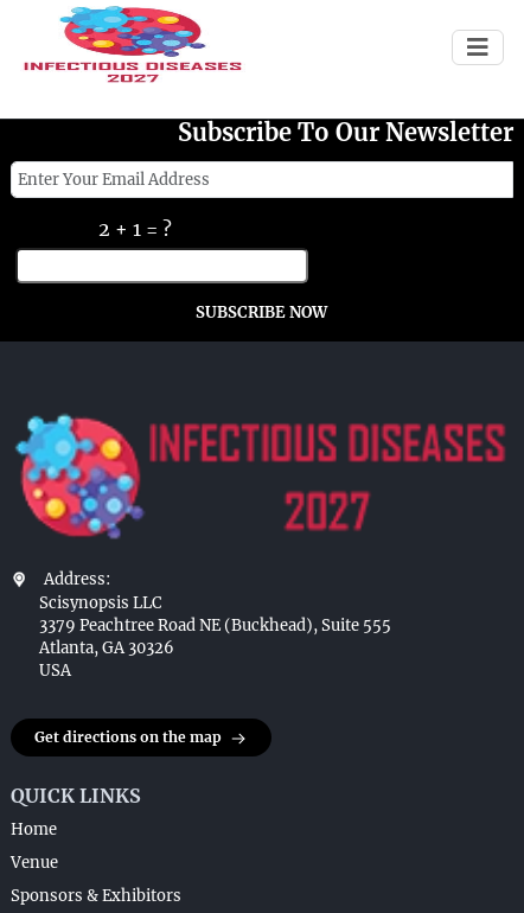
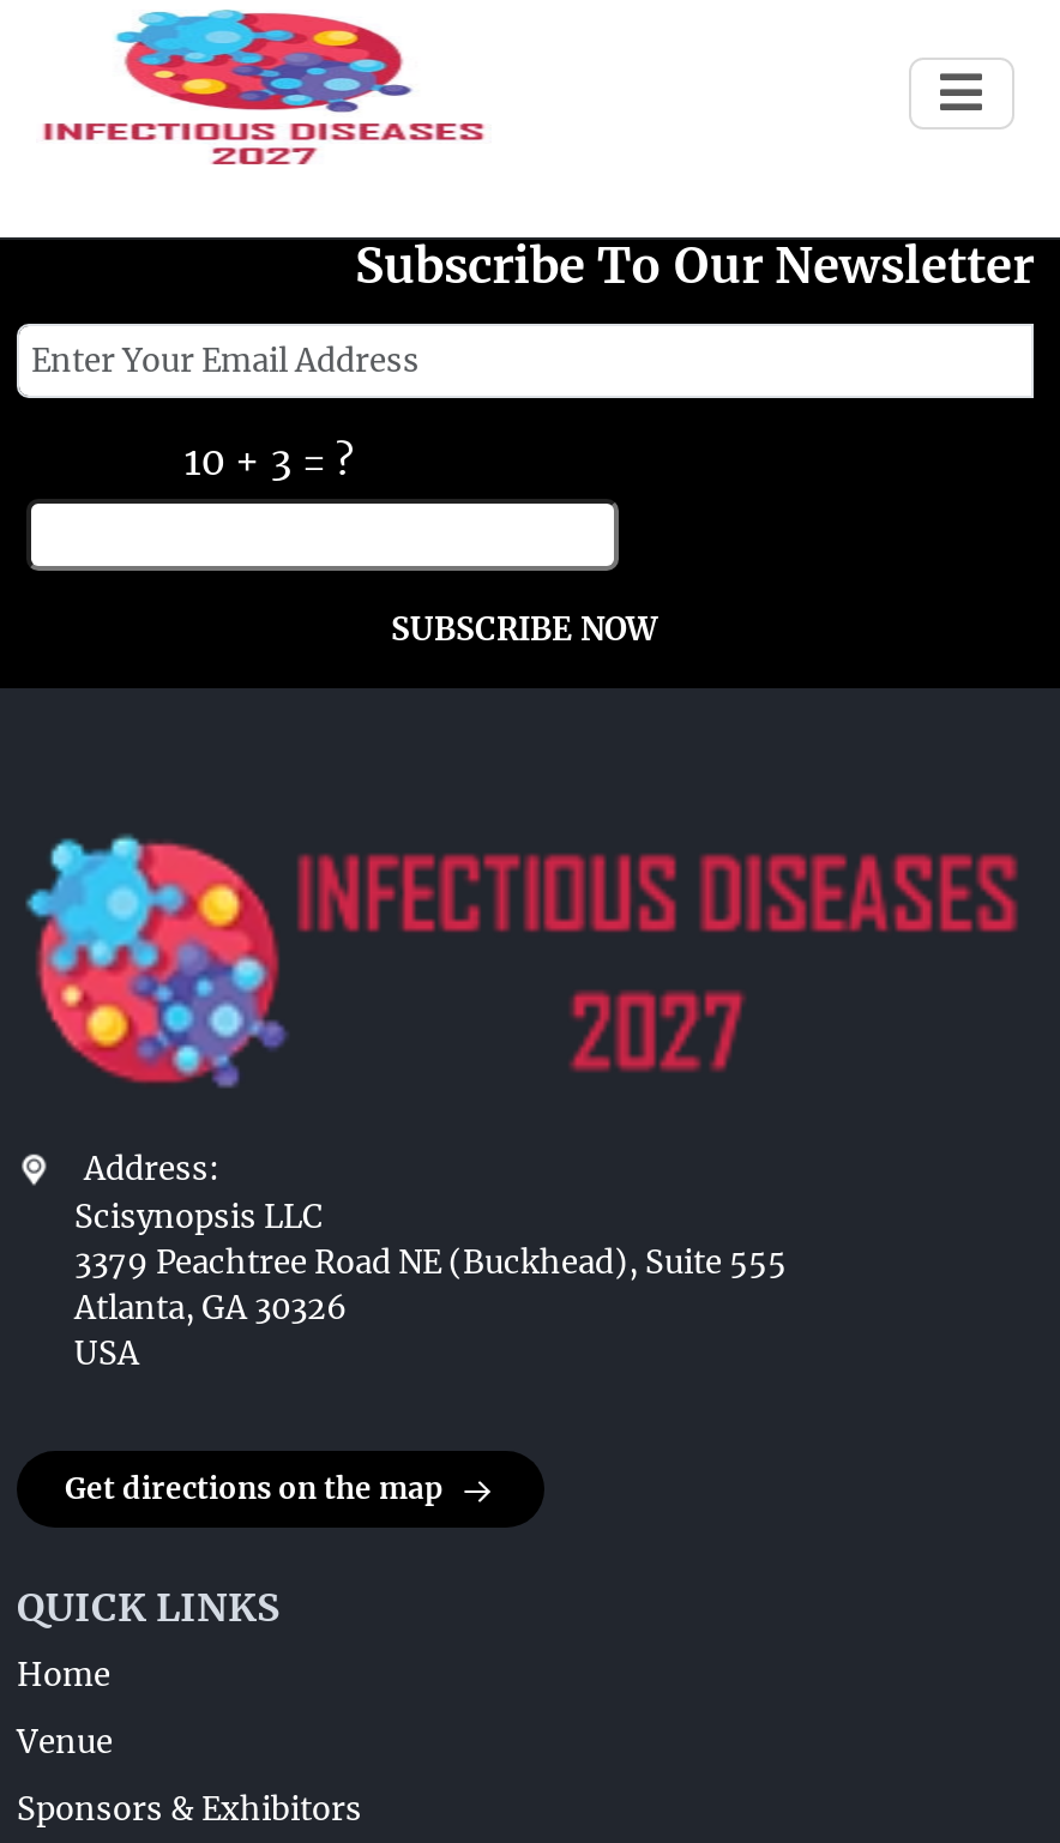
- 2 + 1 = ?
+ 10 + 3 = ?
